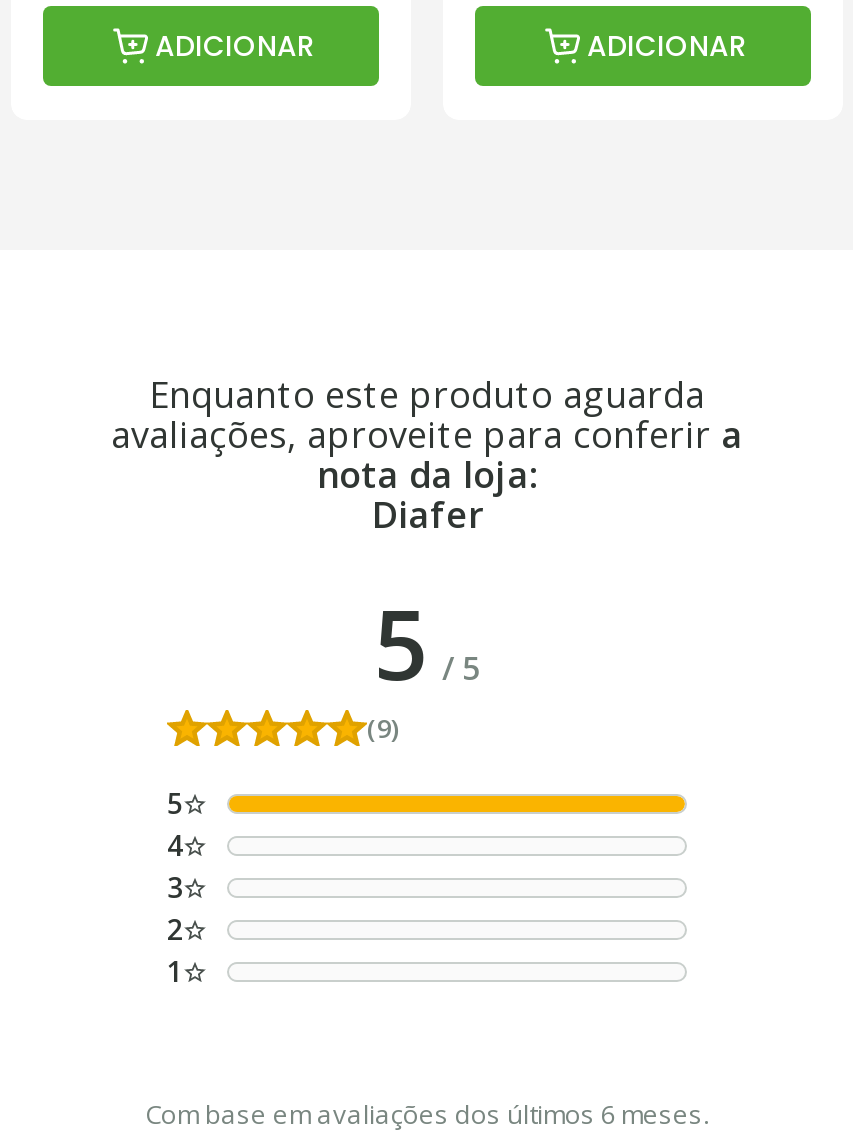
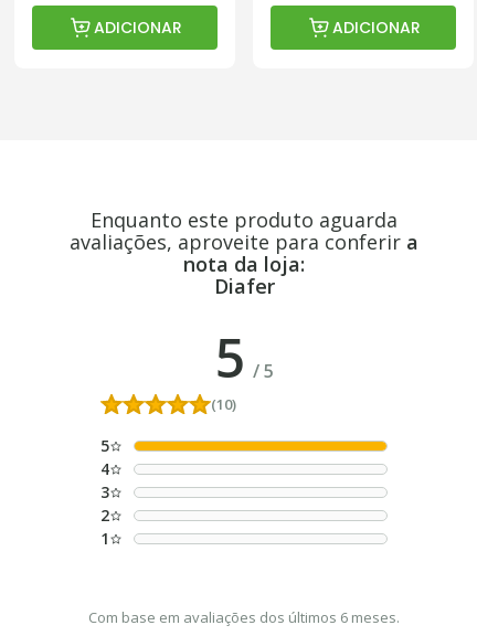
- (9)
+ (10)
